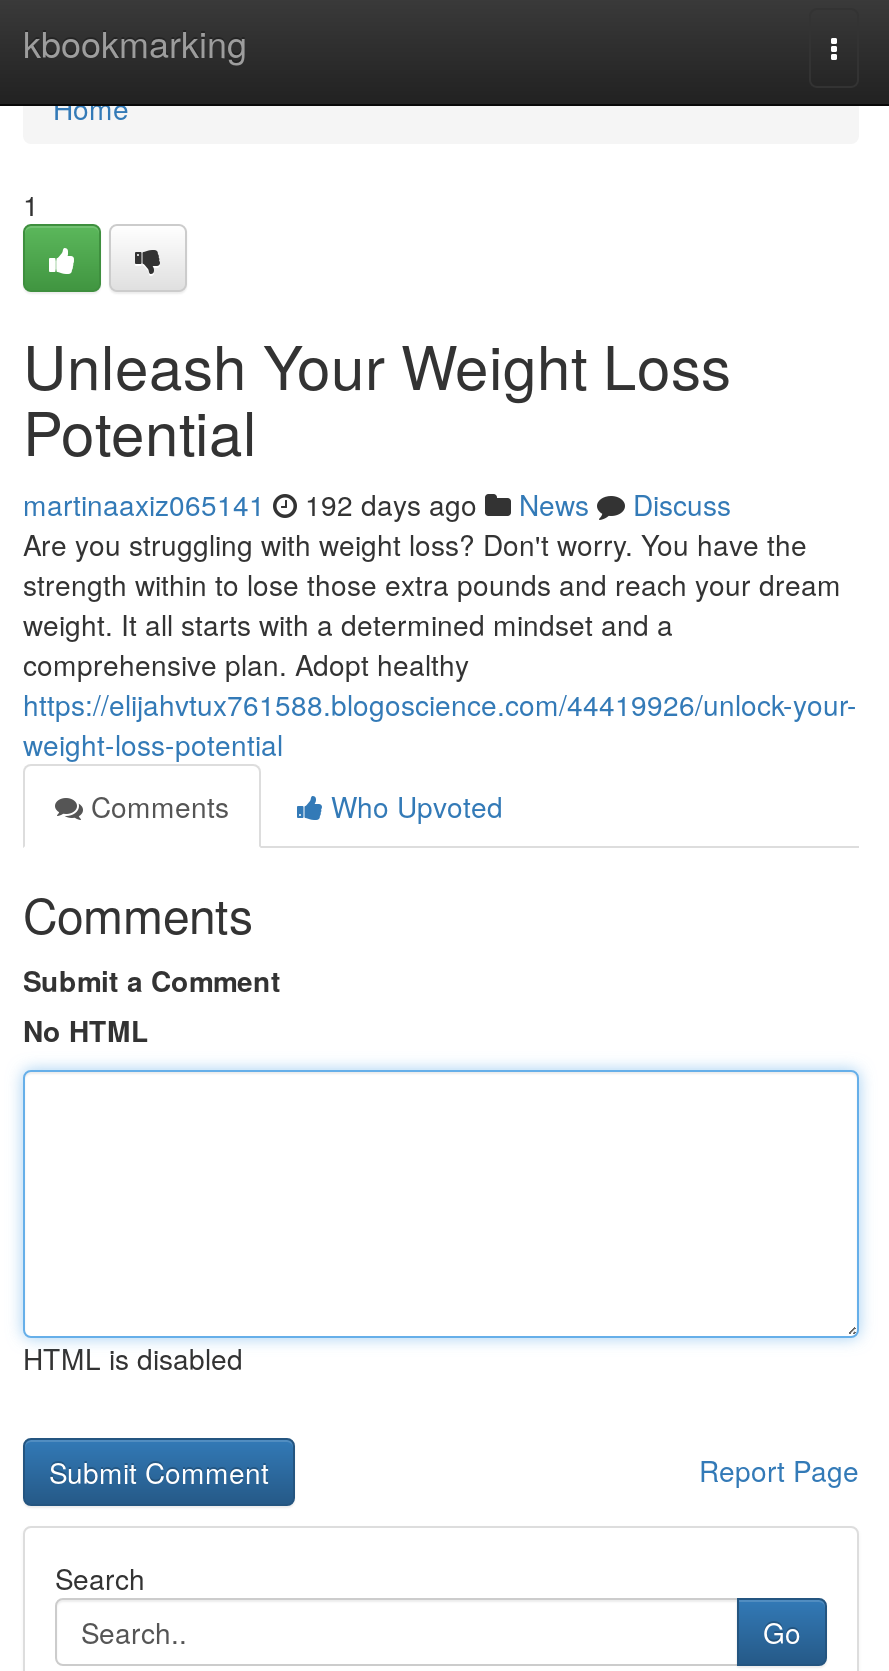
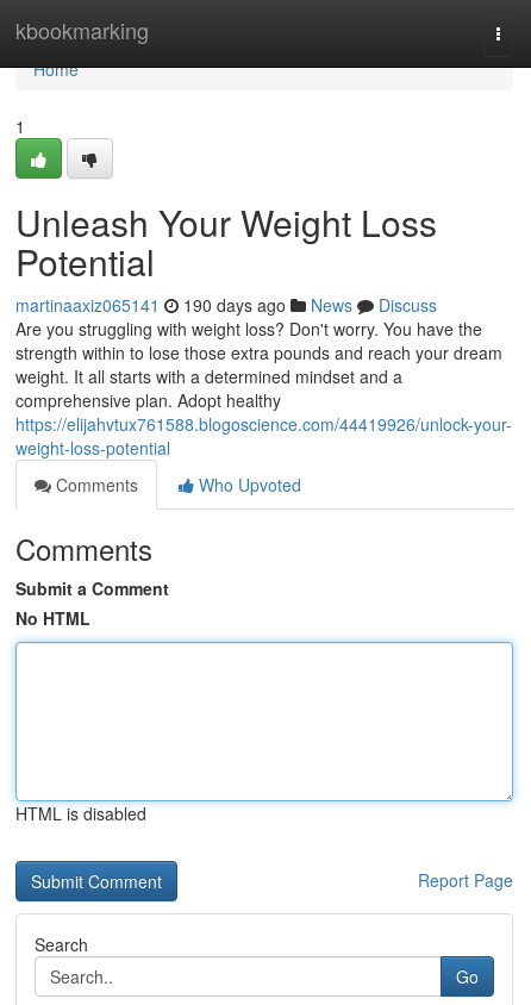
- martinaaxiz065141 192 days ago News Discuss
+ martinaaxiz065141 190 days ago News Discuss
